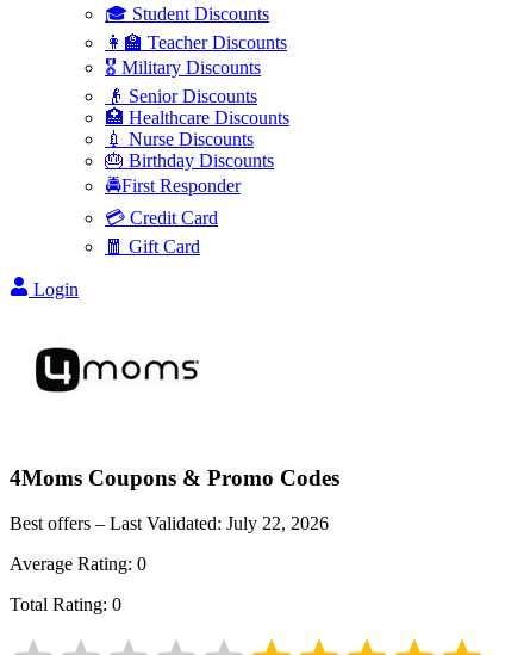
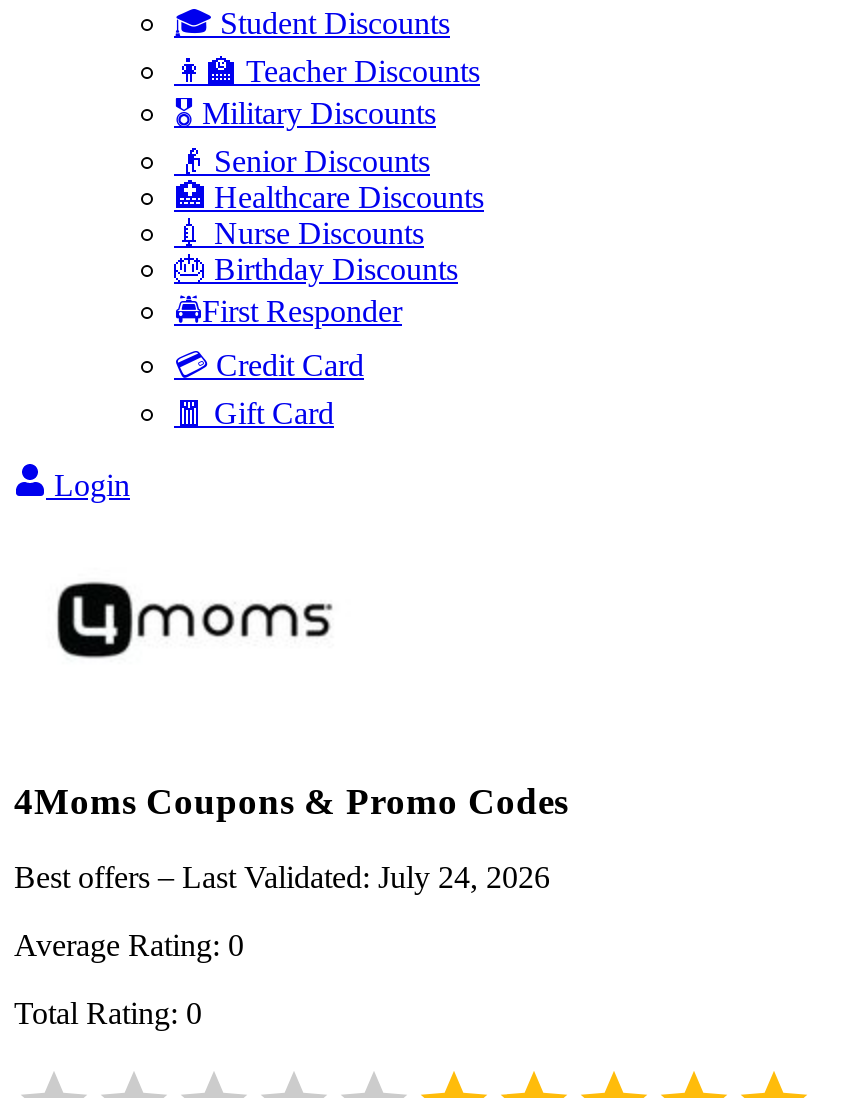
- Best offers – Last Validated: July 22, 2026
+ Best offers – Last Validated: July 24, 2026
